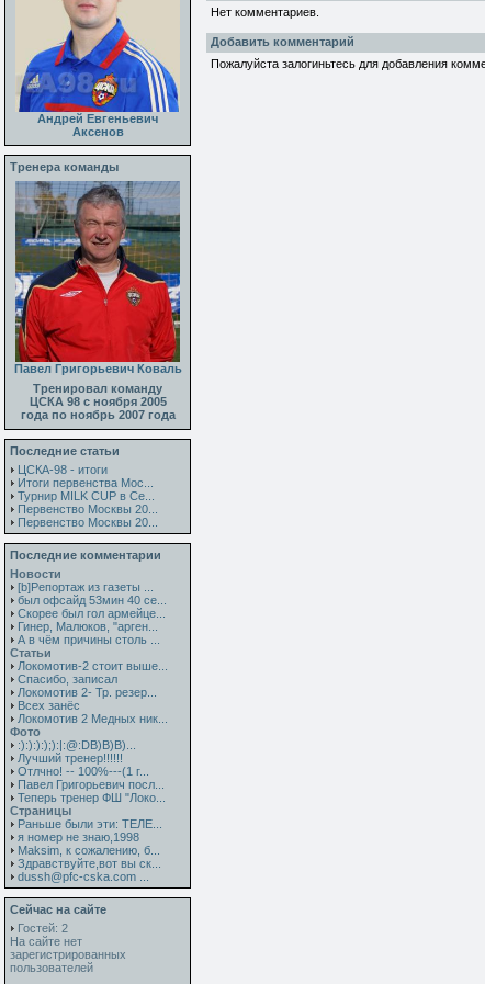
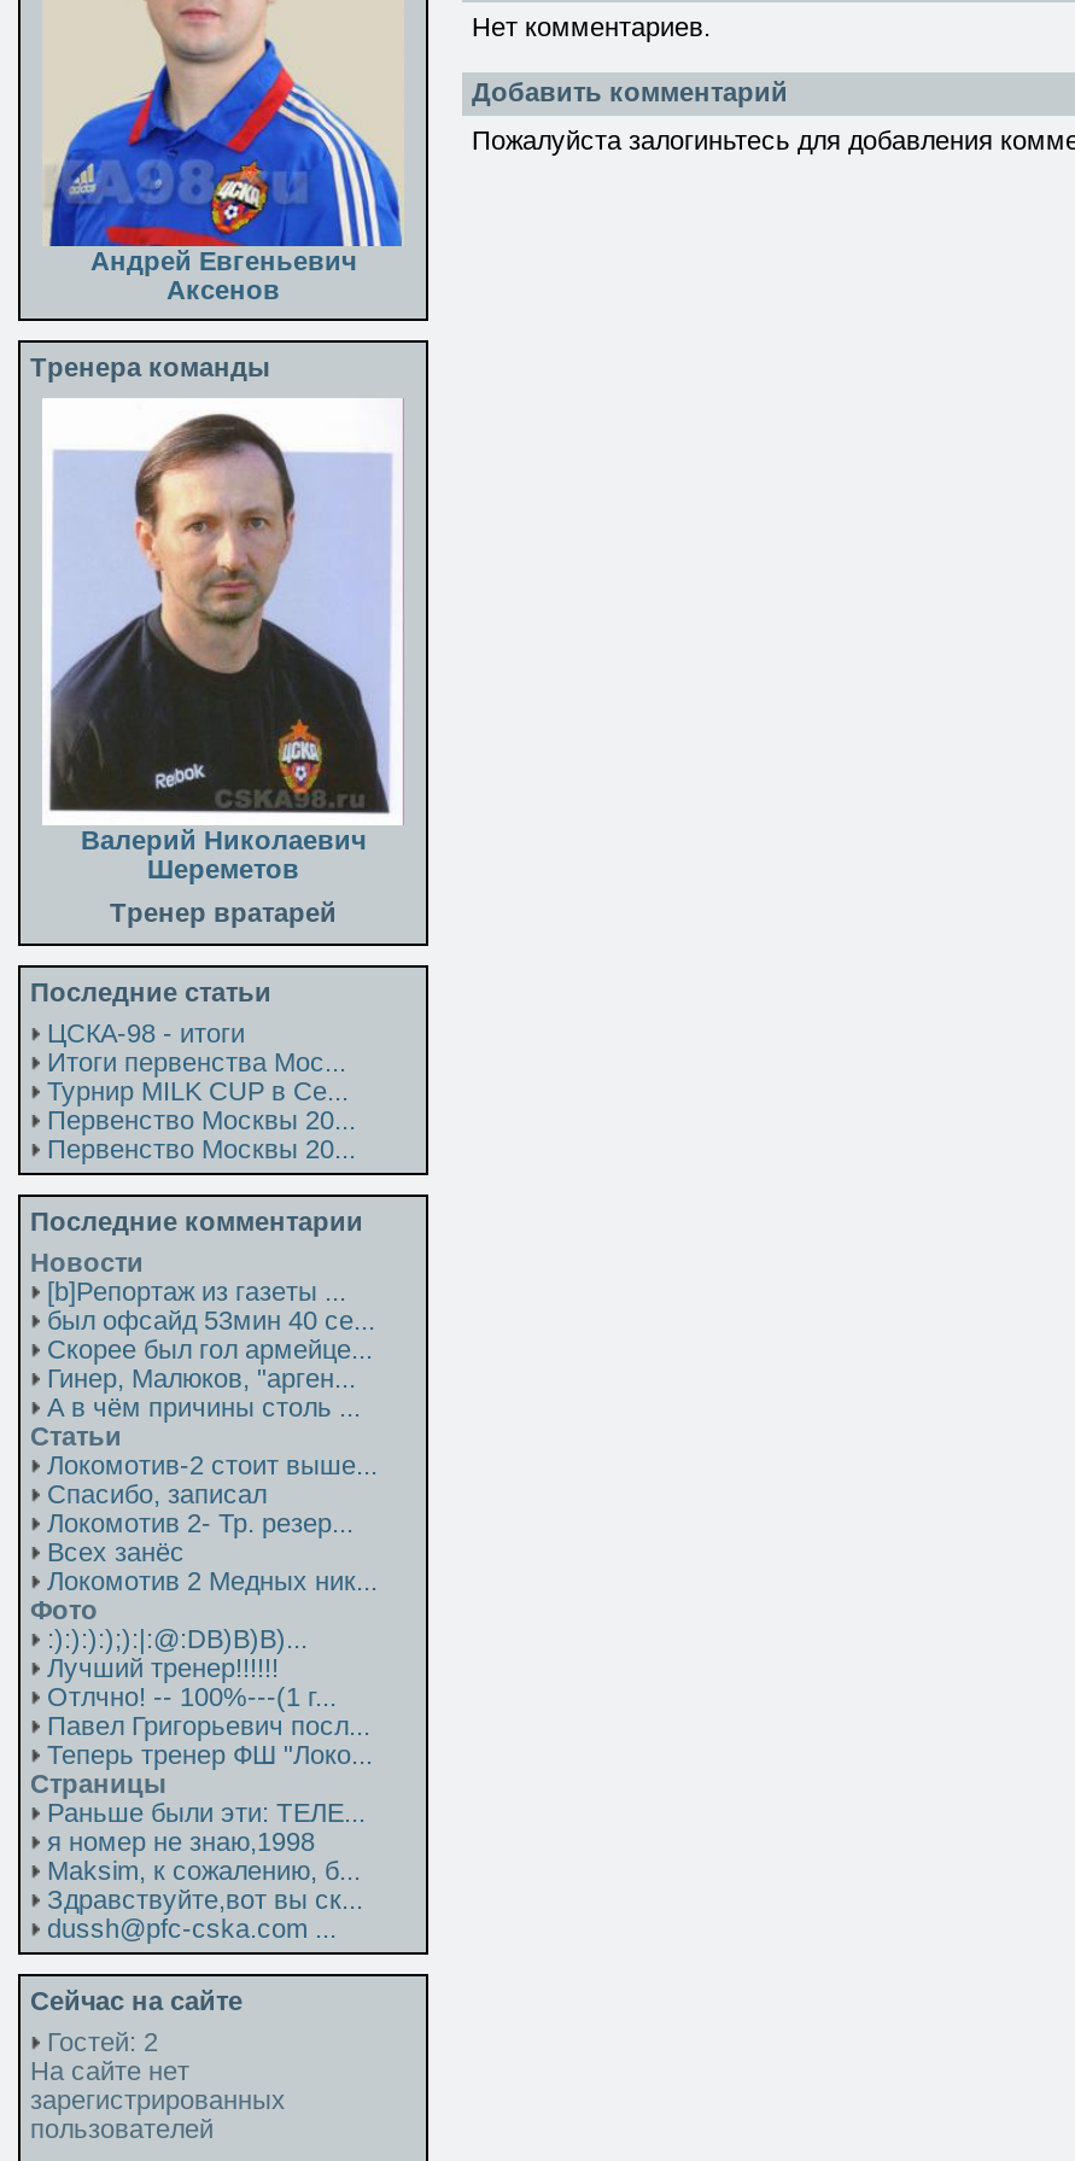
- [image]
- Павел Григорьевич Коваль
+ [image]
+ Валерий Николаевич
+ Шереметов

- Тренировал команду
- ЦСКА 98 с ноября 2005
- года по ноябрь 2007 года
+ Тренер вратарей
